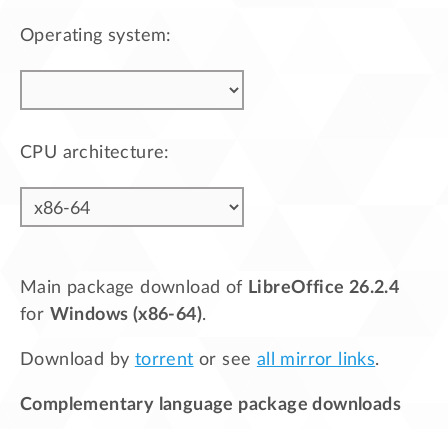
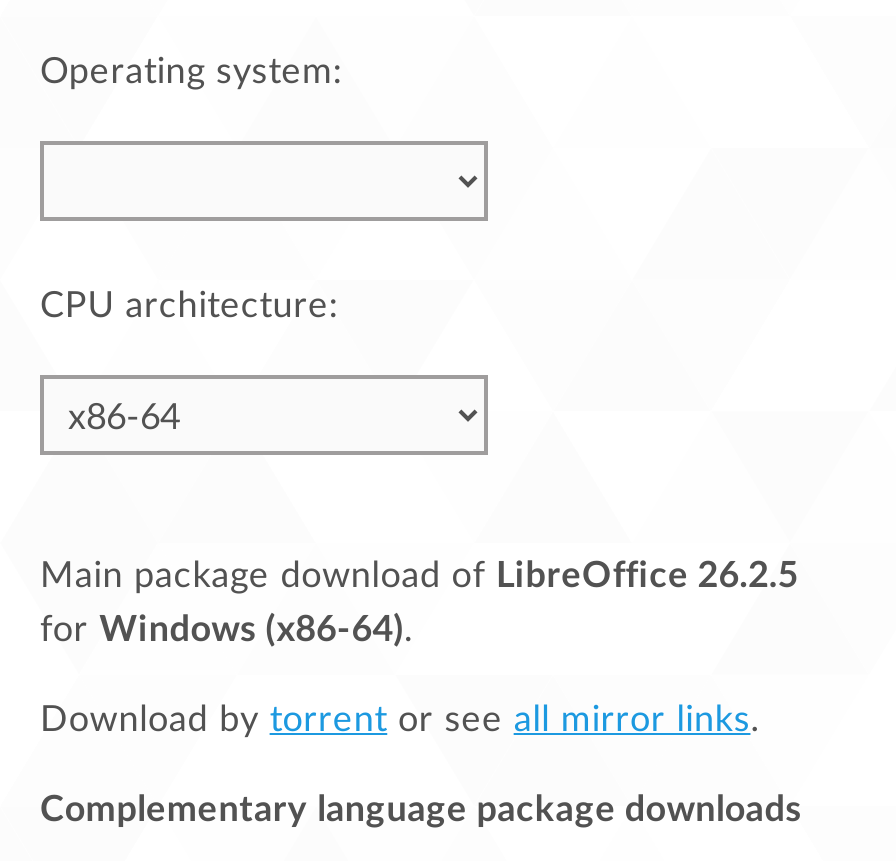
- Main package download of LibreOffice 26.2.4
+ Main package download of LibreOffice 26.2.5
